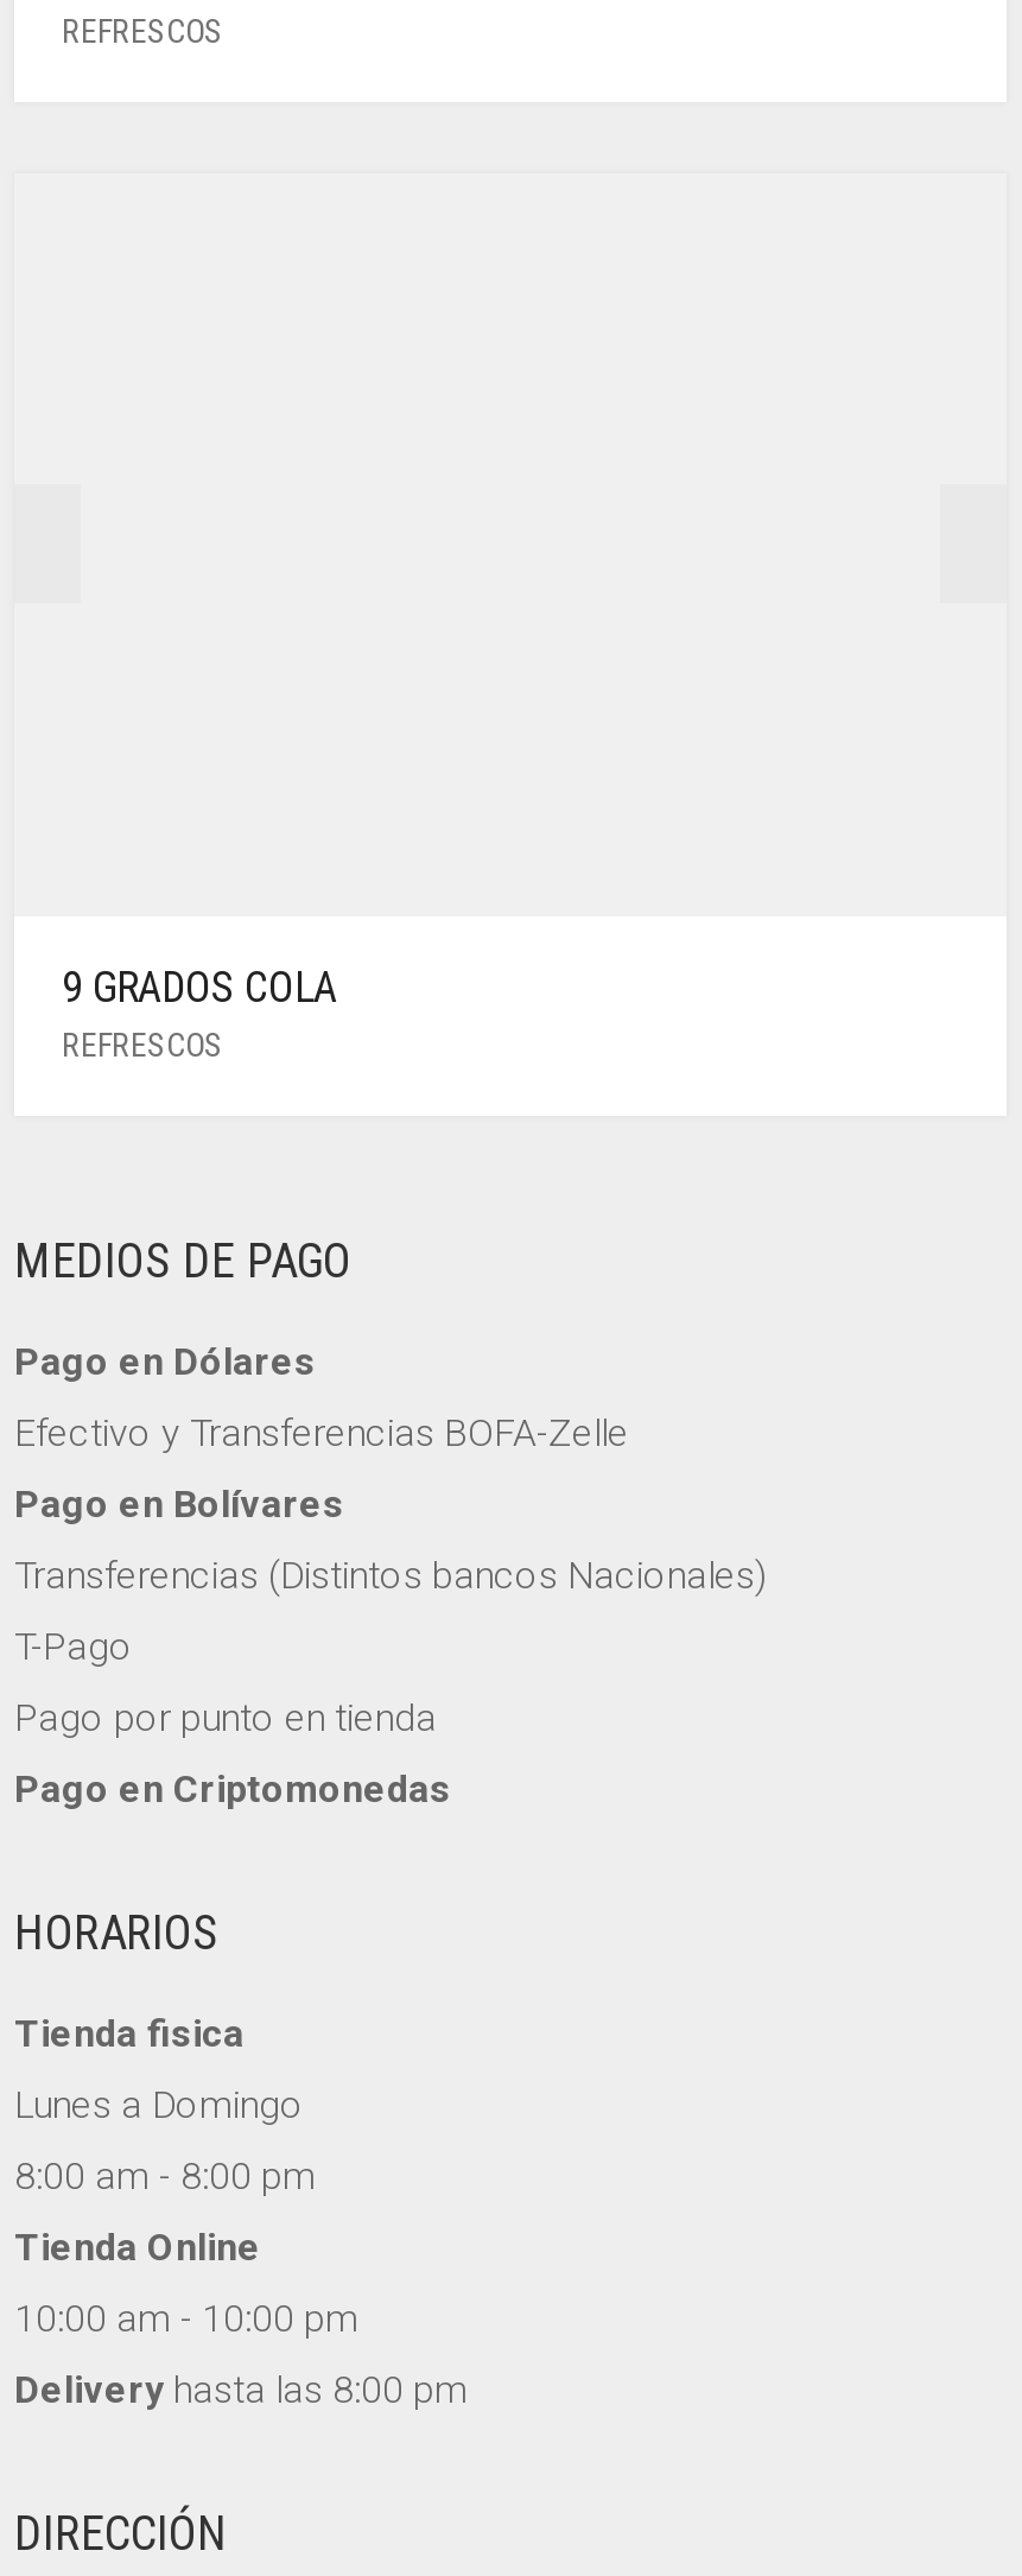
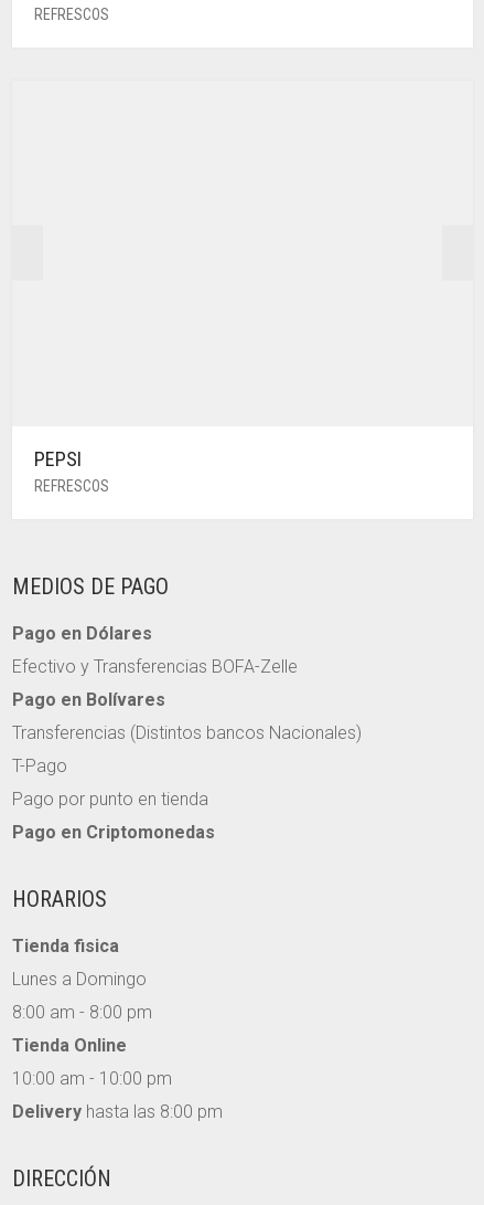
- 9 GRADOS COLA
+ PEPSI
